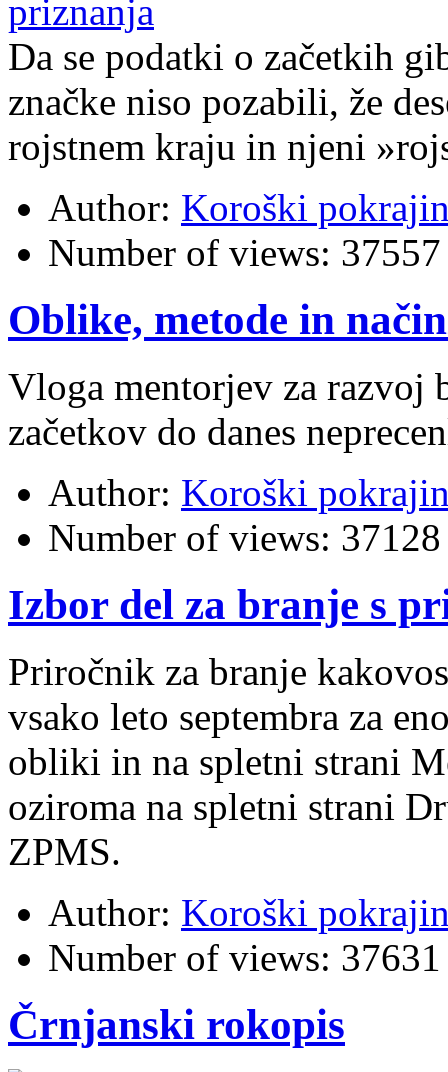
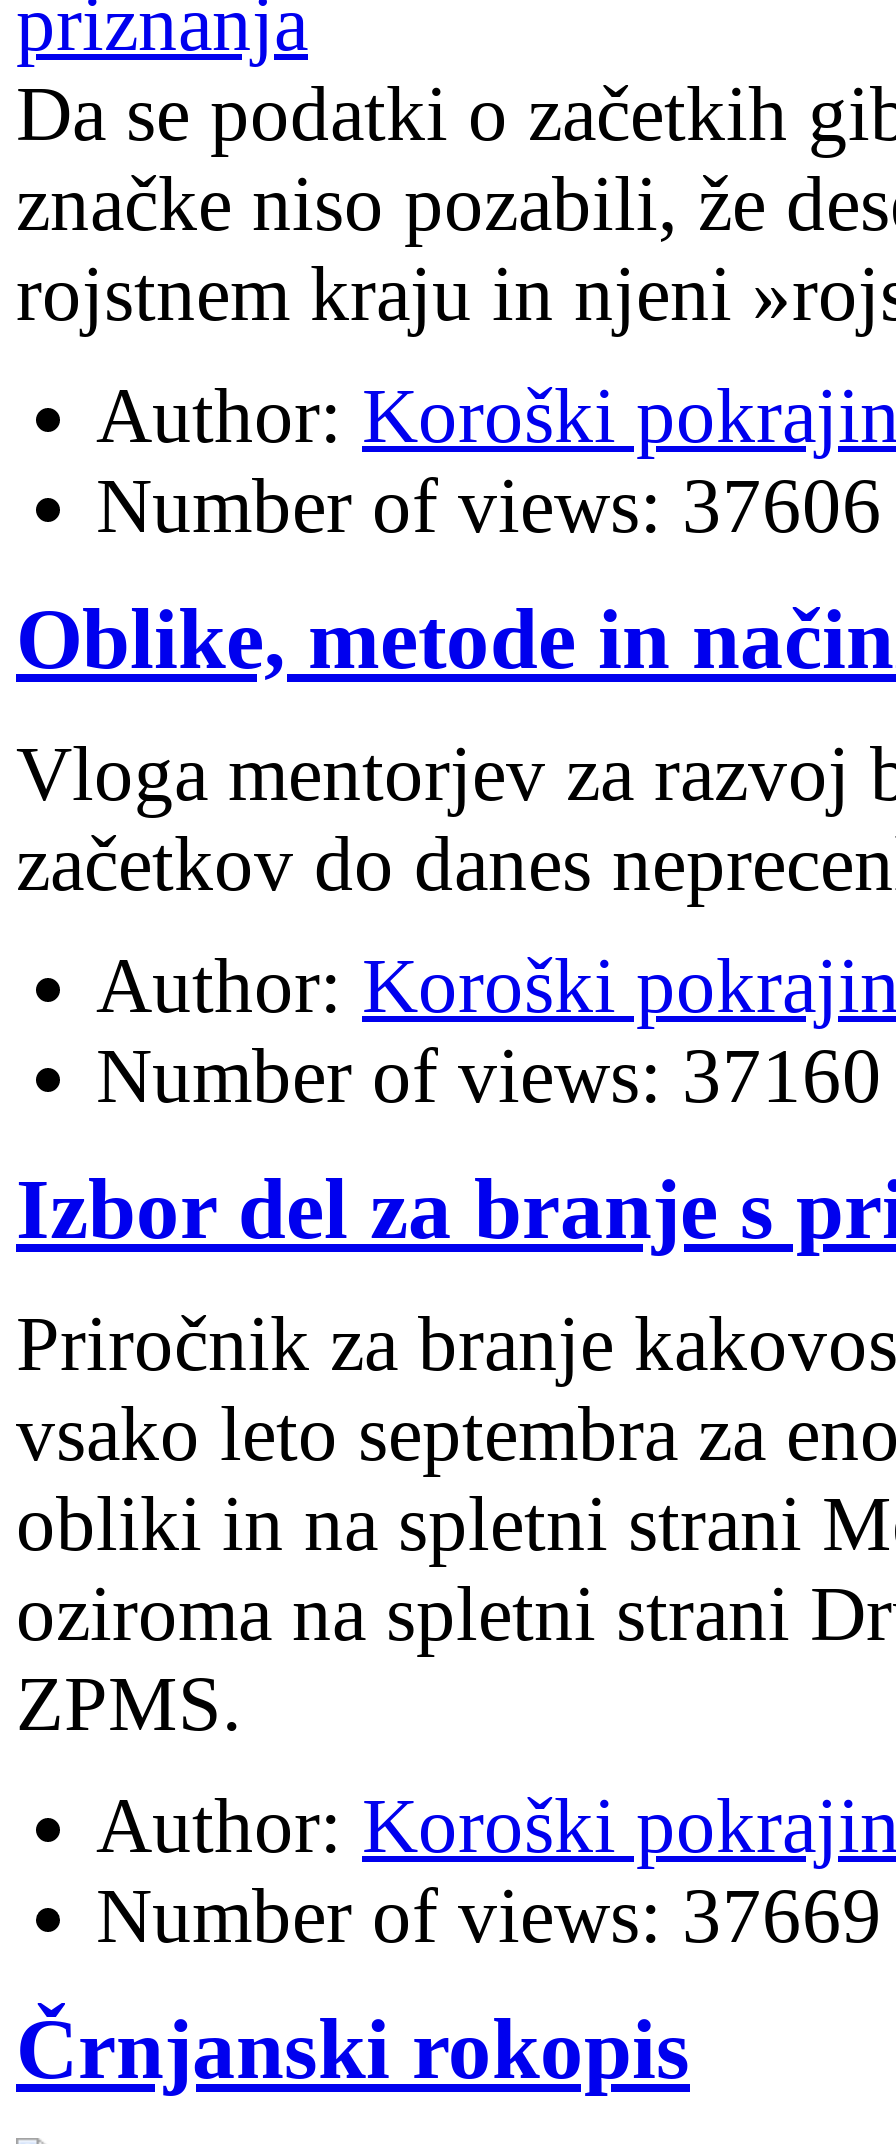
- Number of views: 37557
+ Number of views: 37606

- Number of views: 37128
+ Number of views: 37160

- Number of views: 37631
+ Number of views: 37669
